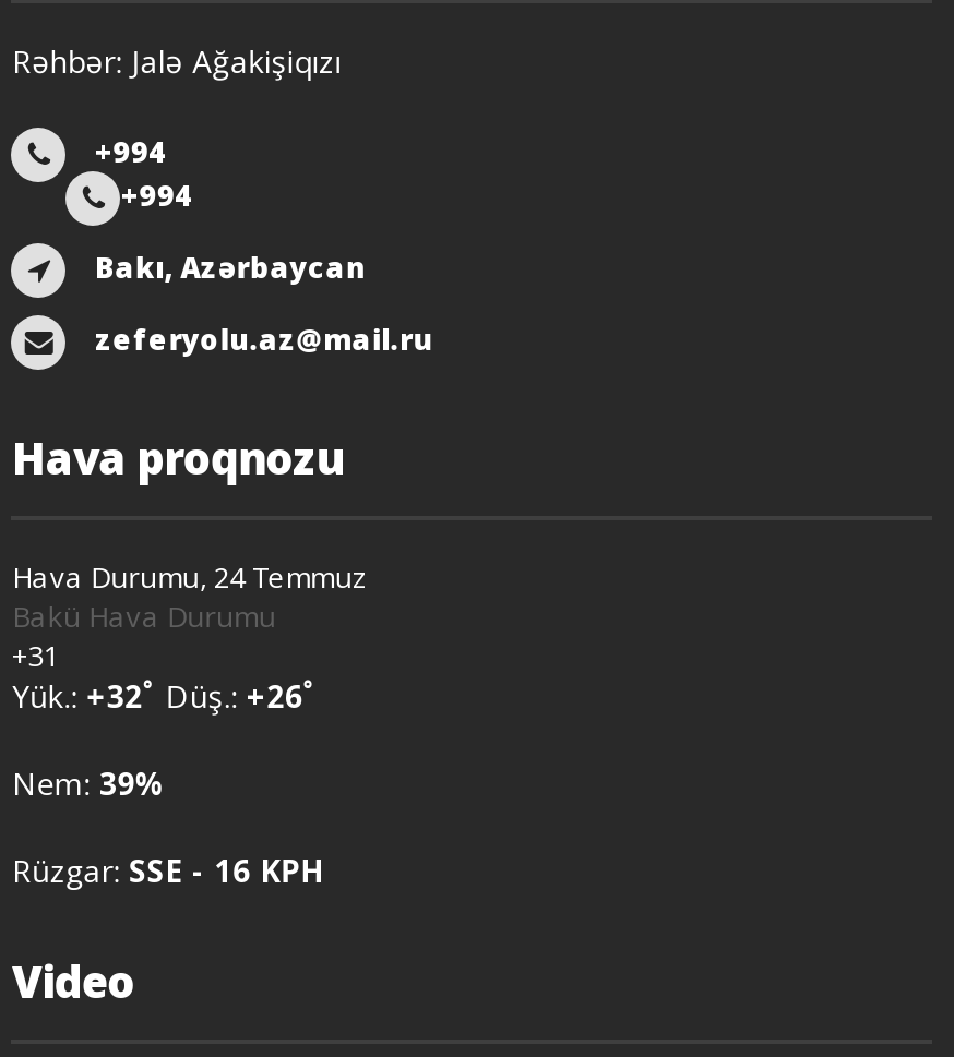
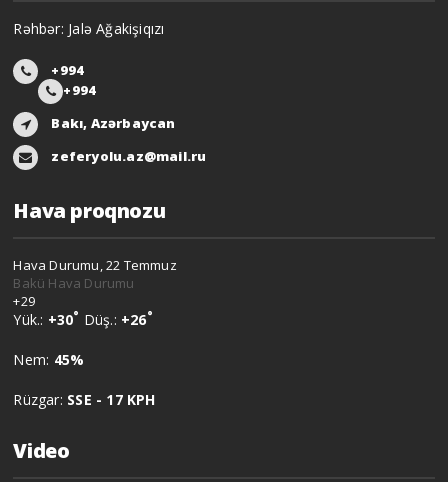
- Hava Durumu, 24 Temmuz
+ Hava Durumu, 22 Temmuz

- +31
+ +29

- Yük.: +32 ° Düş.: +26°
+ Yük.: +30 ° Düş.: +26°

- Nem: 39%
+ Nem: 45%

- Rüzgar: SSE - 16 KPH
+ Rüzgar: SSE - 17 KPH
